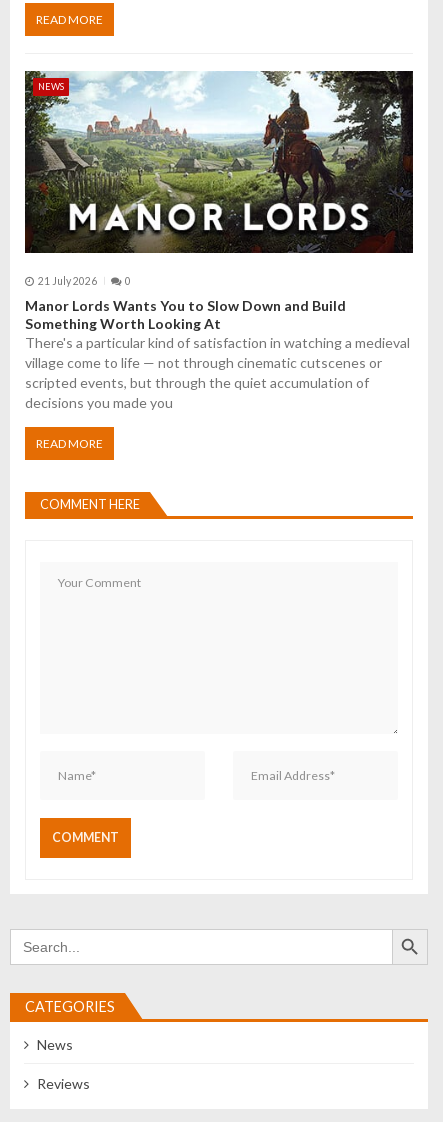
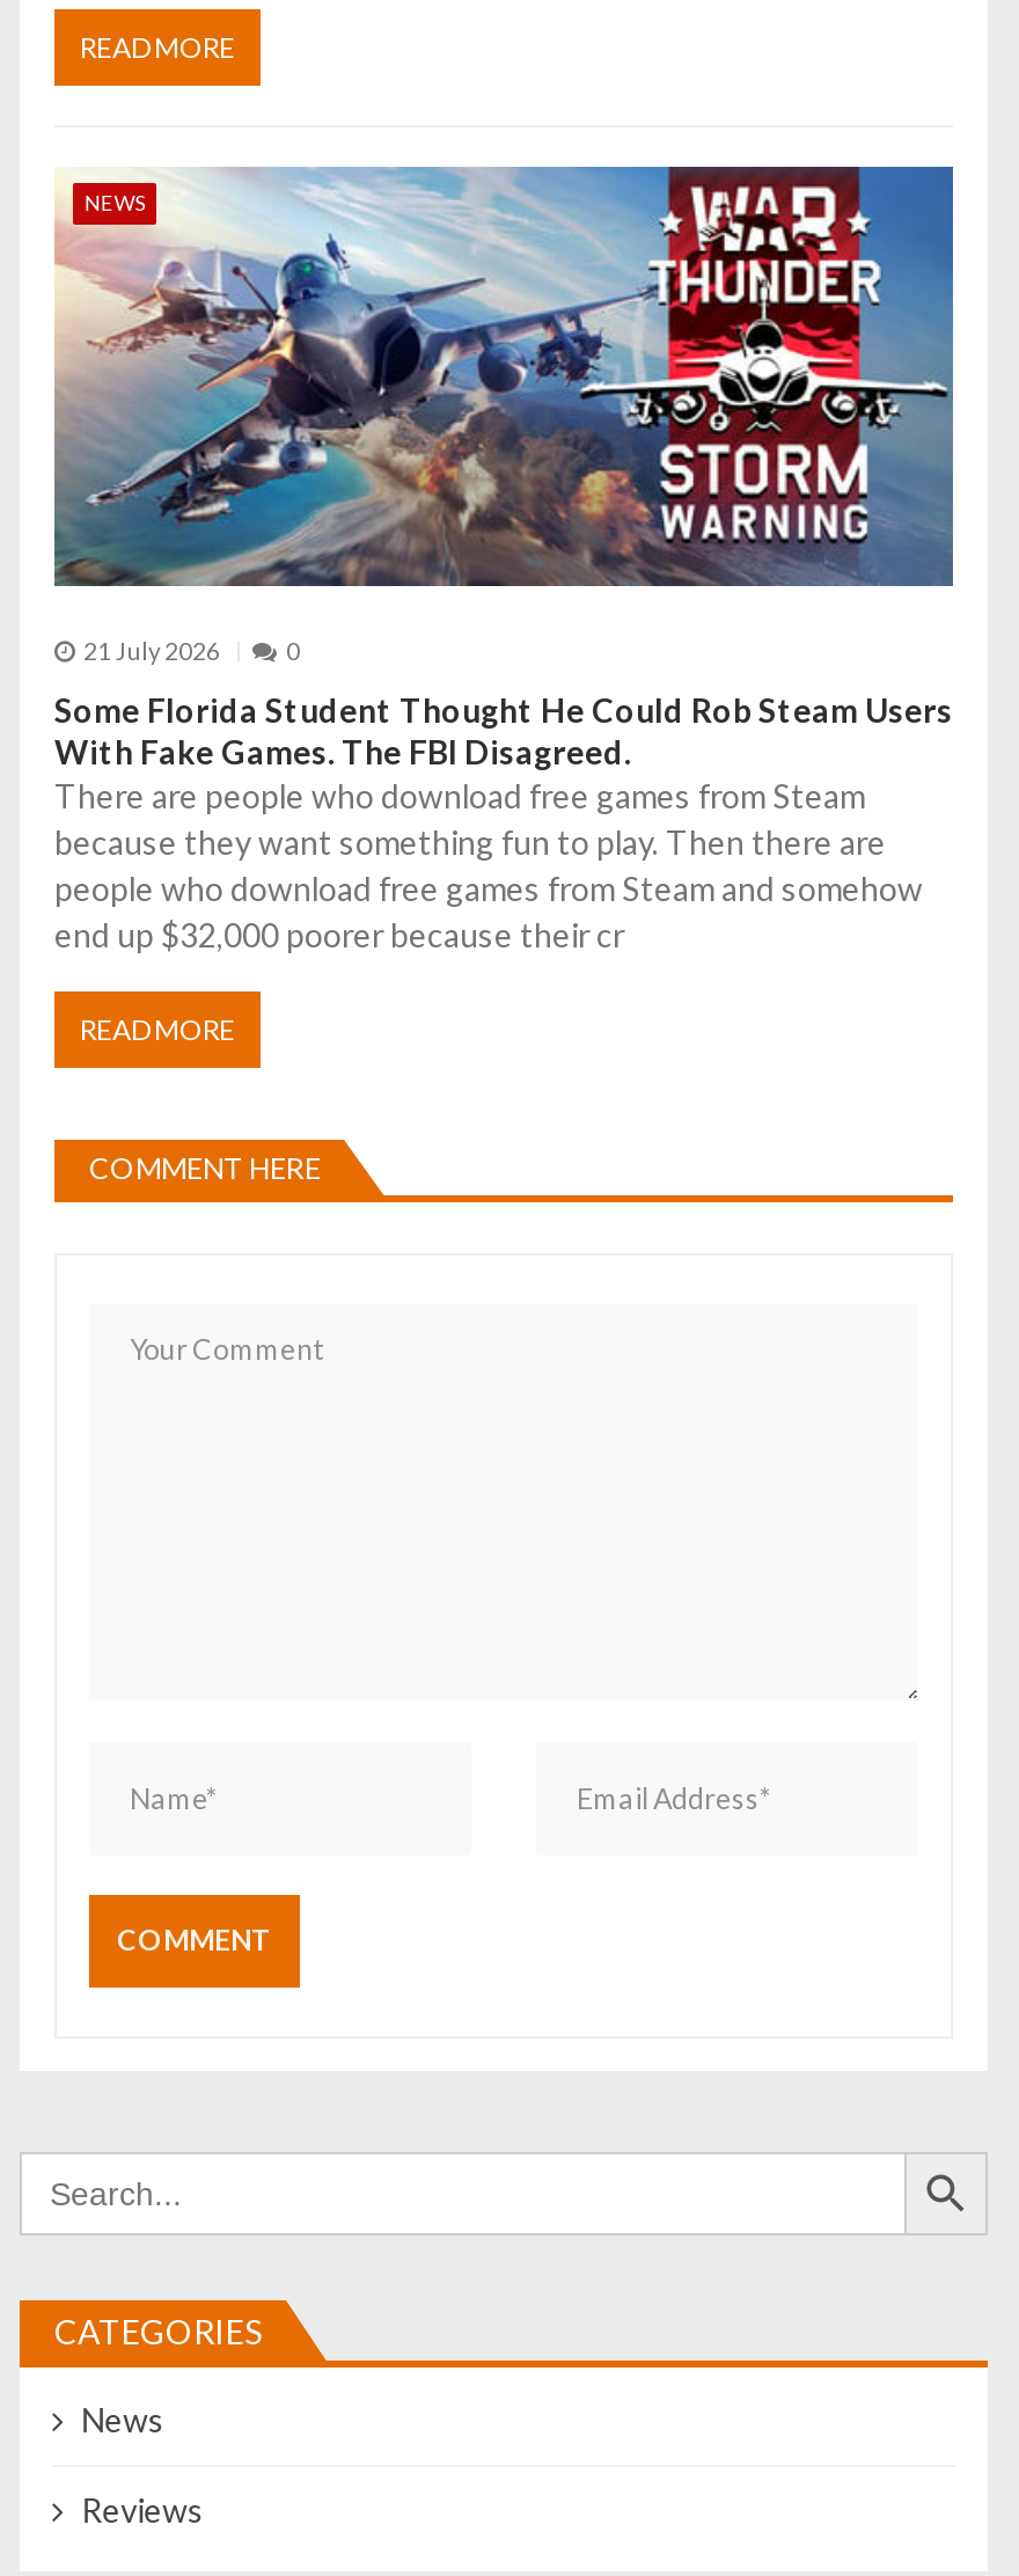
- [image]
+ [image]

- Manor Lords Wants You to Slow Down and Build
- Something Worth Looking At
- There's a particular kind of satisfaction in watching a medieval
- village come to life — not through cinematic cutscenes or
- scripted events, but through the quiet accumulation of
- decisions you made you
+ Some Florida Student Thought He Could Rob Steam Users
+ With Fake Games. The FBI Disagreed.
+ There are people who download free games from Steam
+ because they want something fun to play. Then there are
+ people who download free games from Steam and somehow
+ end up $32,000 poorer because their cr
